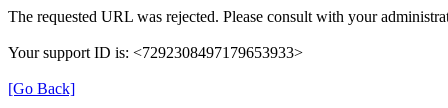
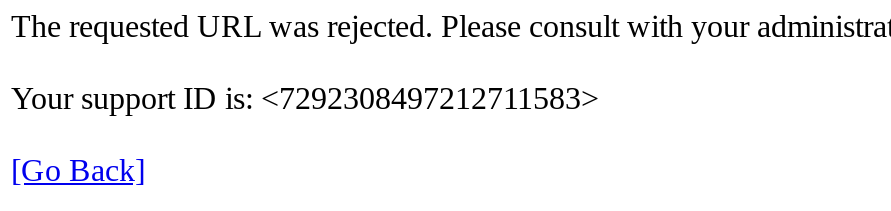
- Your support ID is: <7292308497179653933>
+ Your support ID is: <7292308497212711583>
